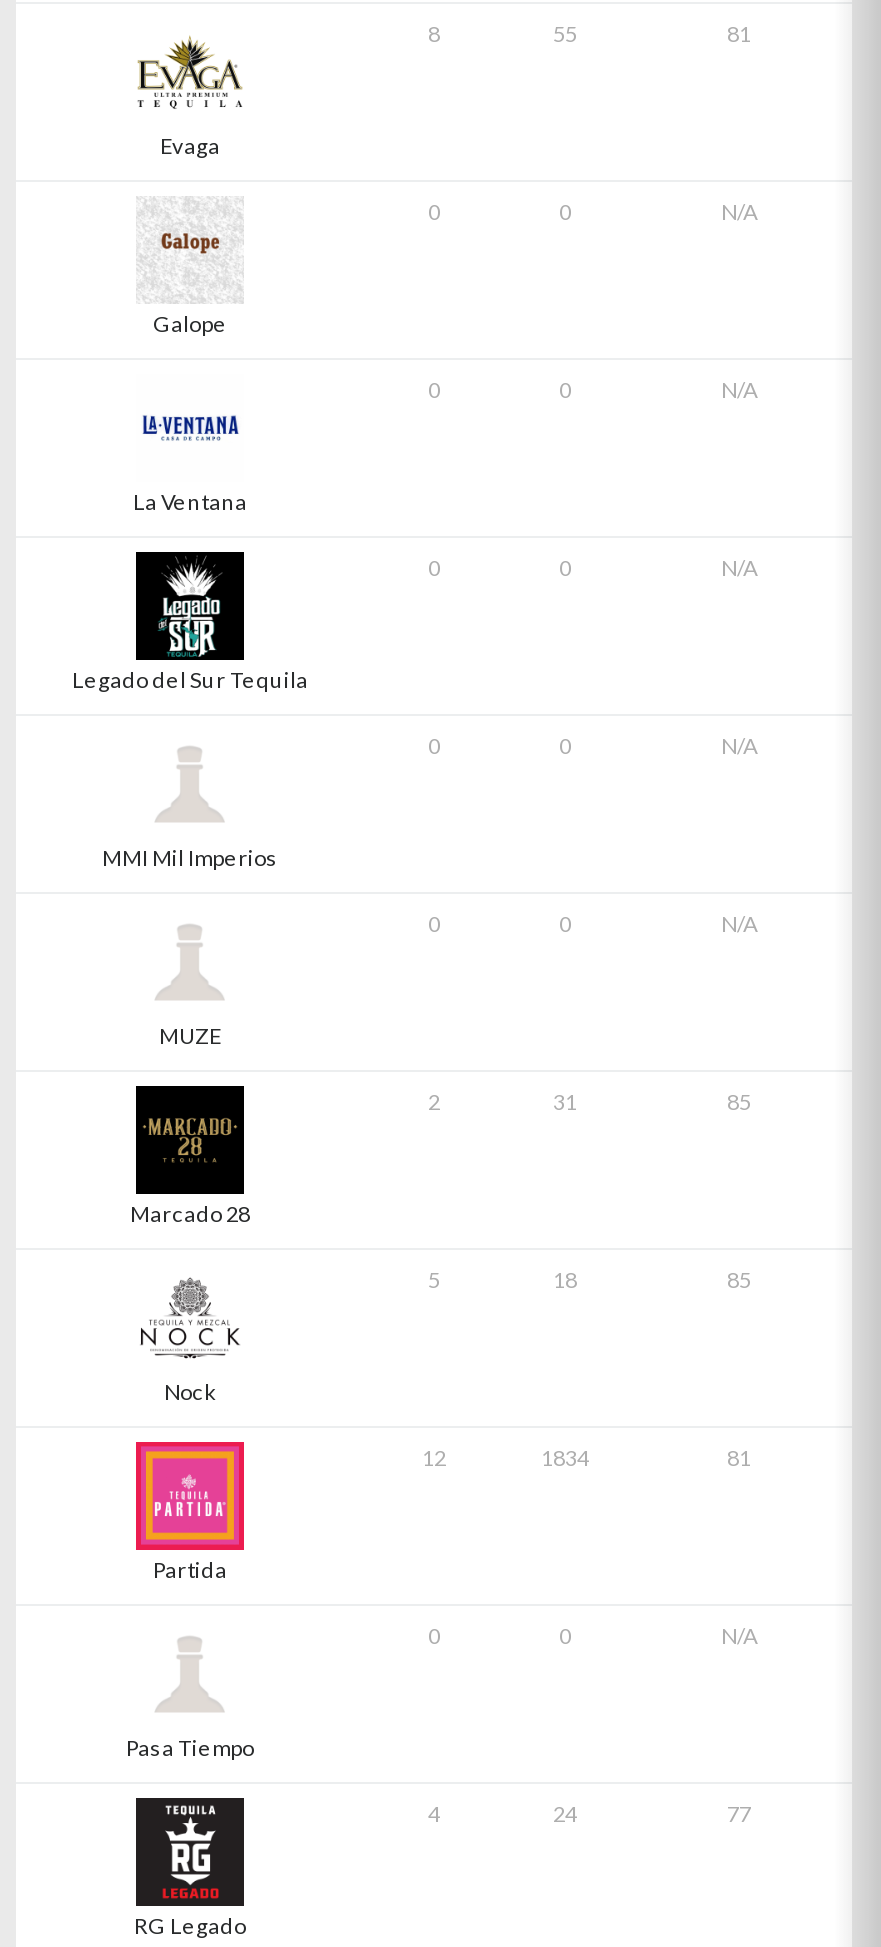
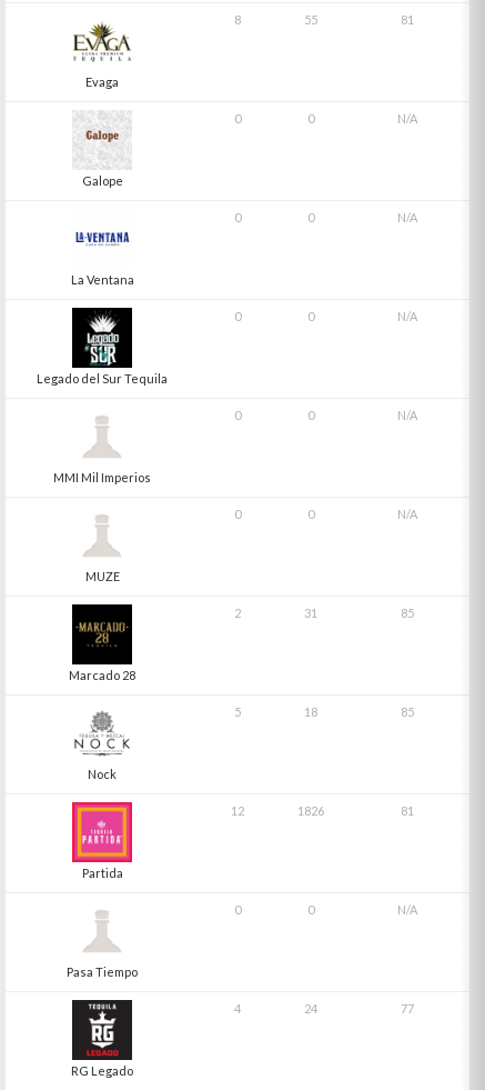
- 1834
+ 1826
